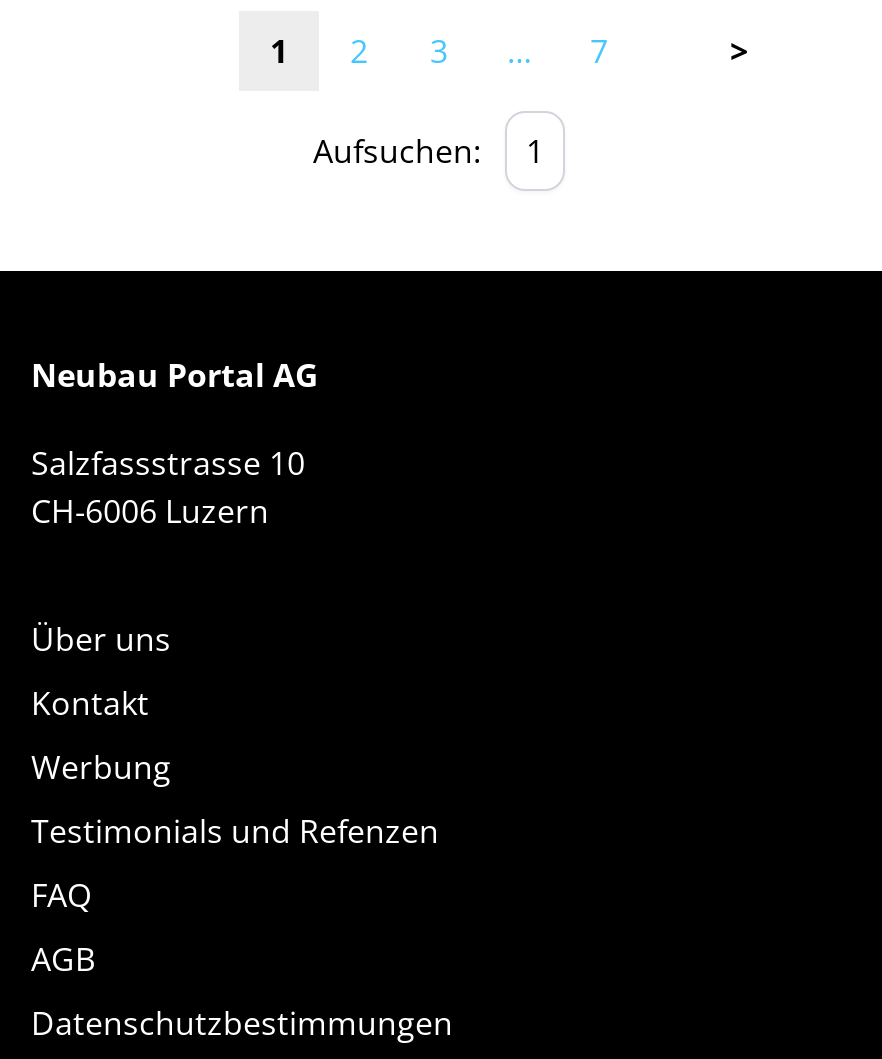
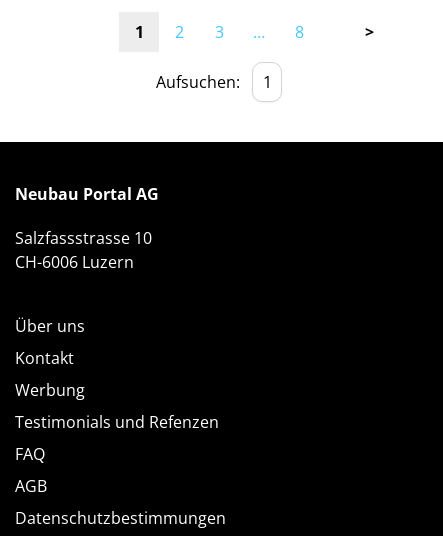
- 7
+ 8
